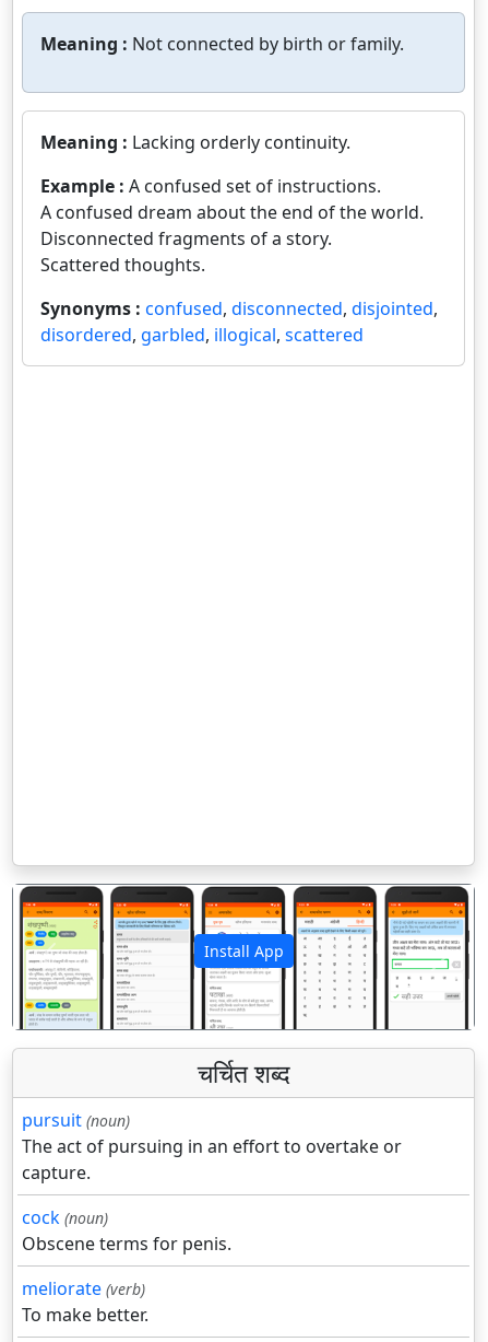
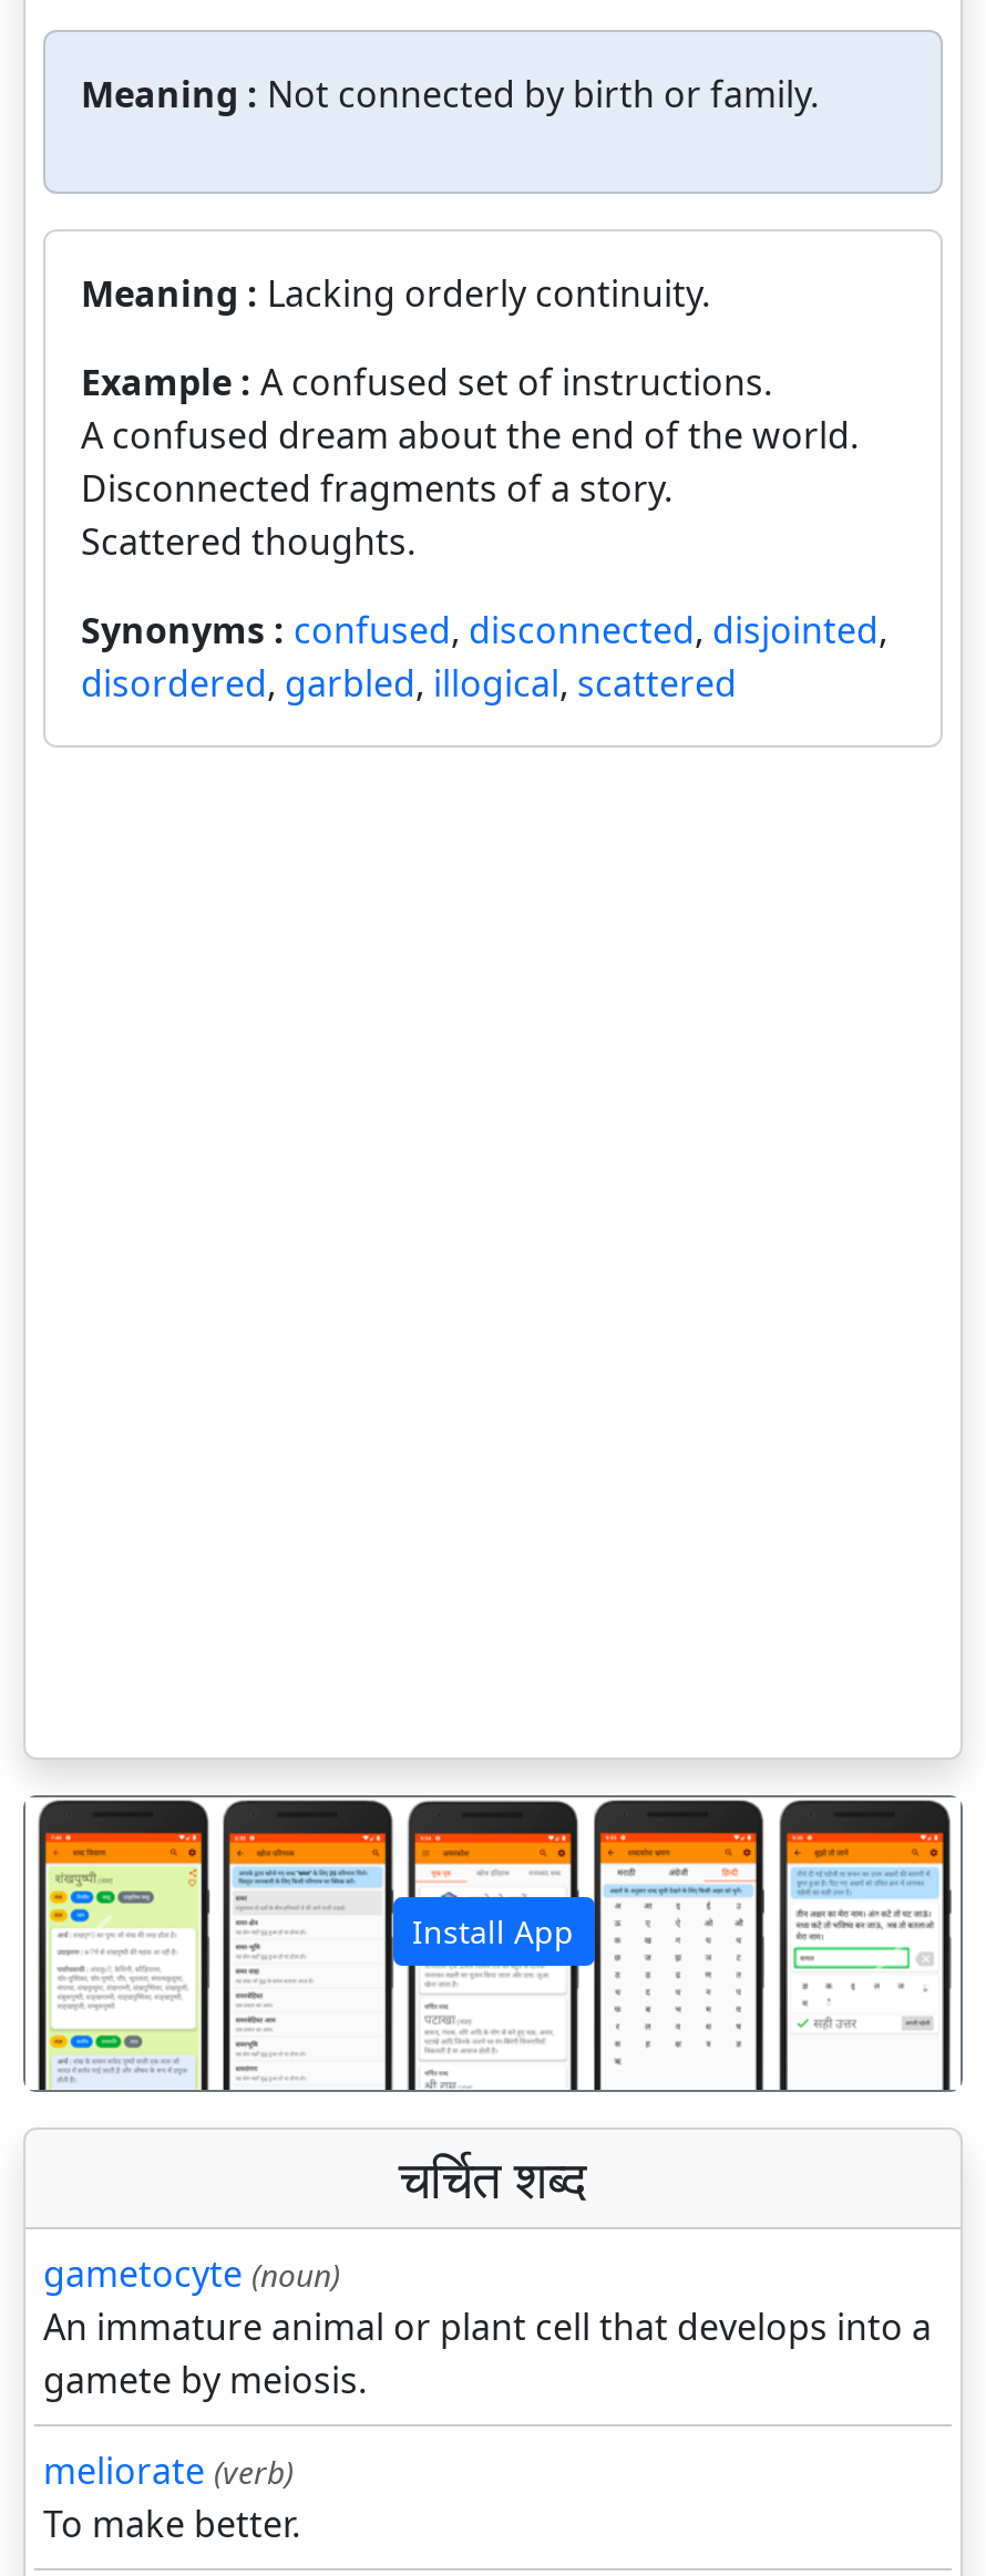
- pursuit (noun)
- The act of pursuing in an effort to overtake or
- capture.
- cock (noun)
- Obscene terms for penis.
+ gametocyte (noun)
+ An immature animal or plant cell that develops into a
+ gamete by meiosis.
